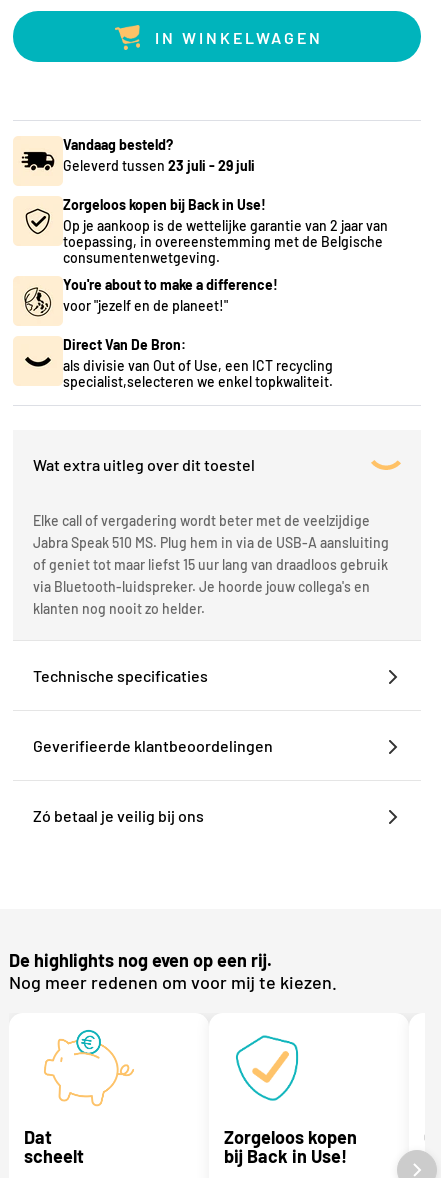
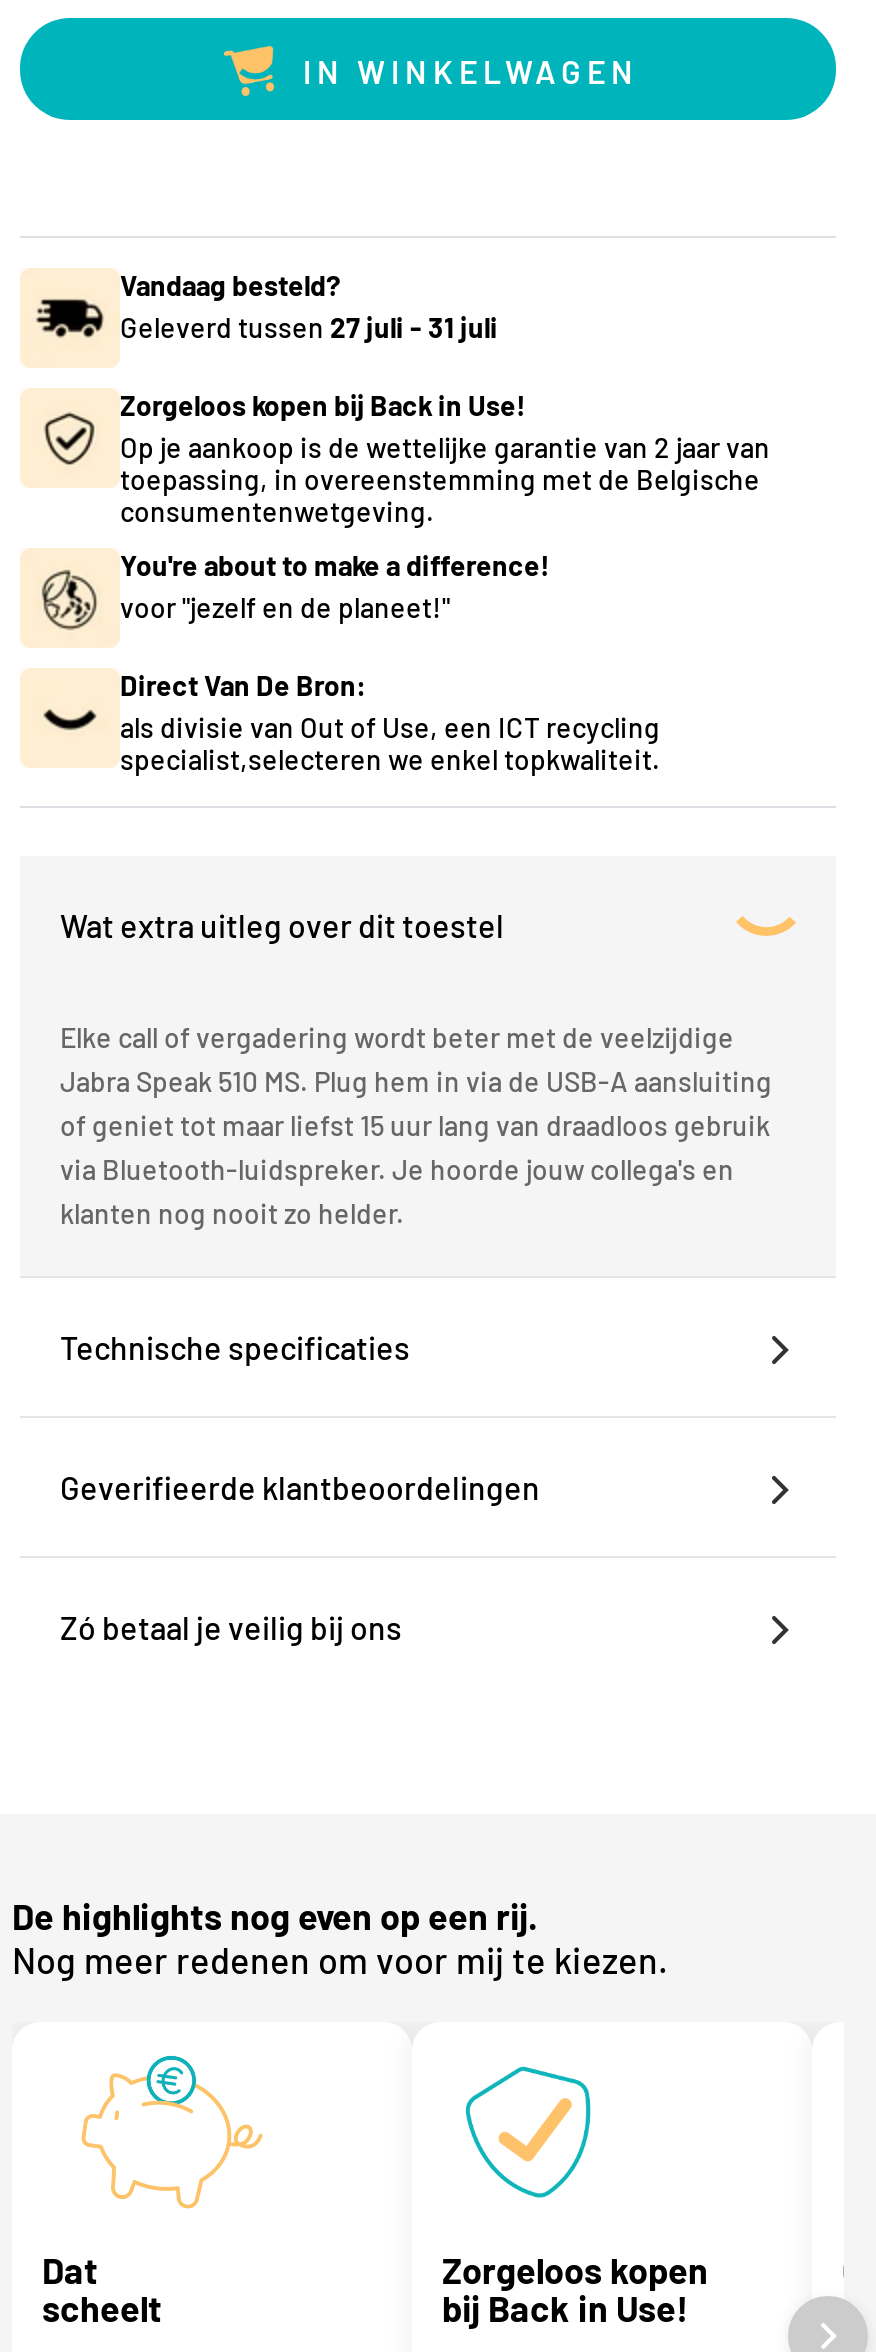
- Geleverd tussen 23 juli - 29 juli
+ Geleverd tussen 27 juli - 31 juli
